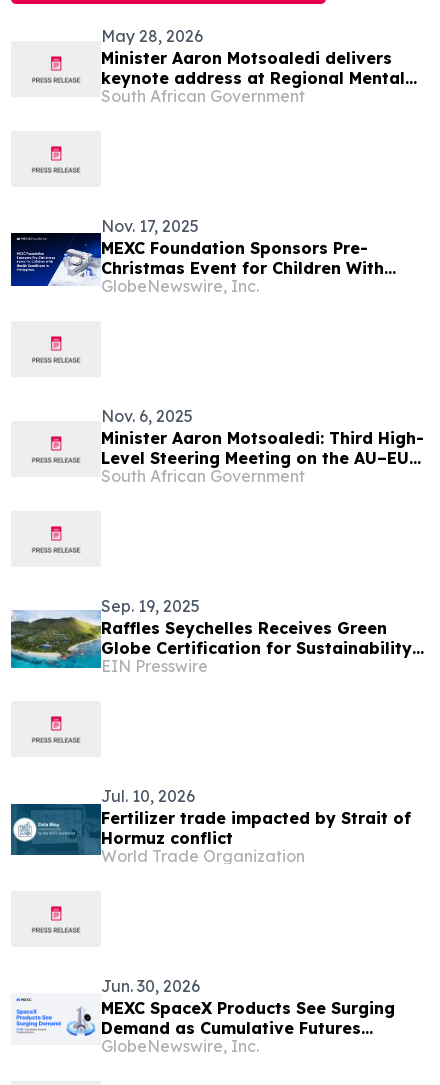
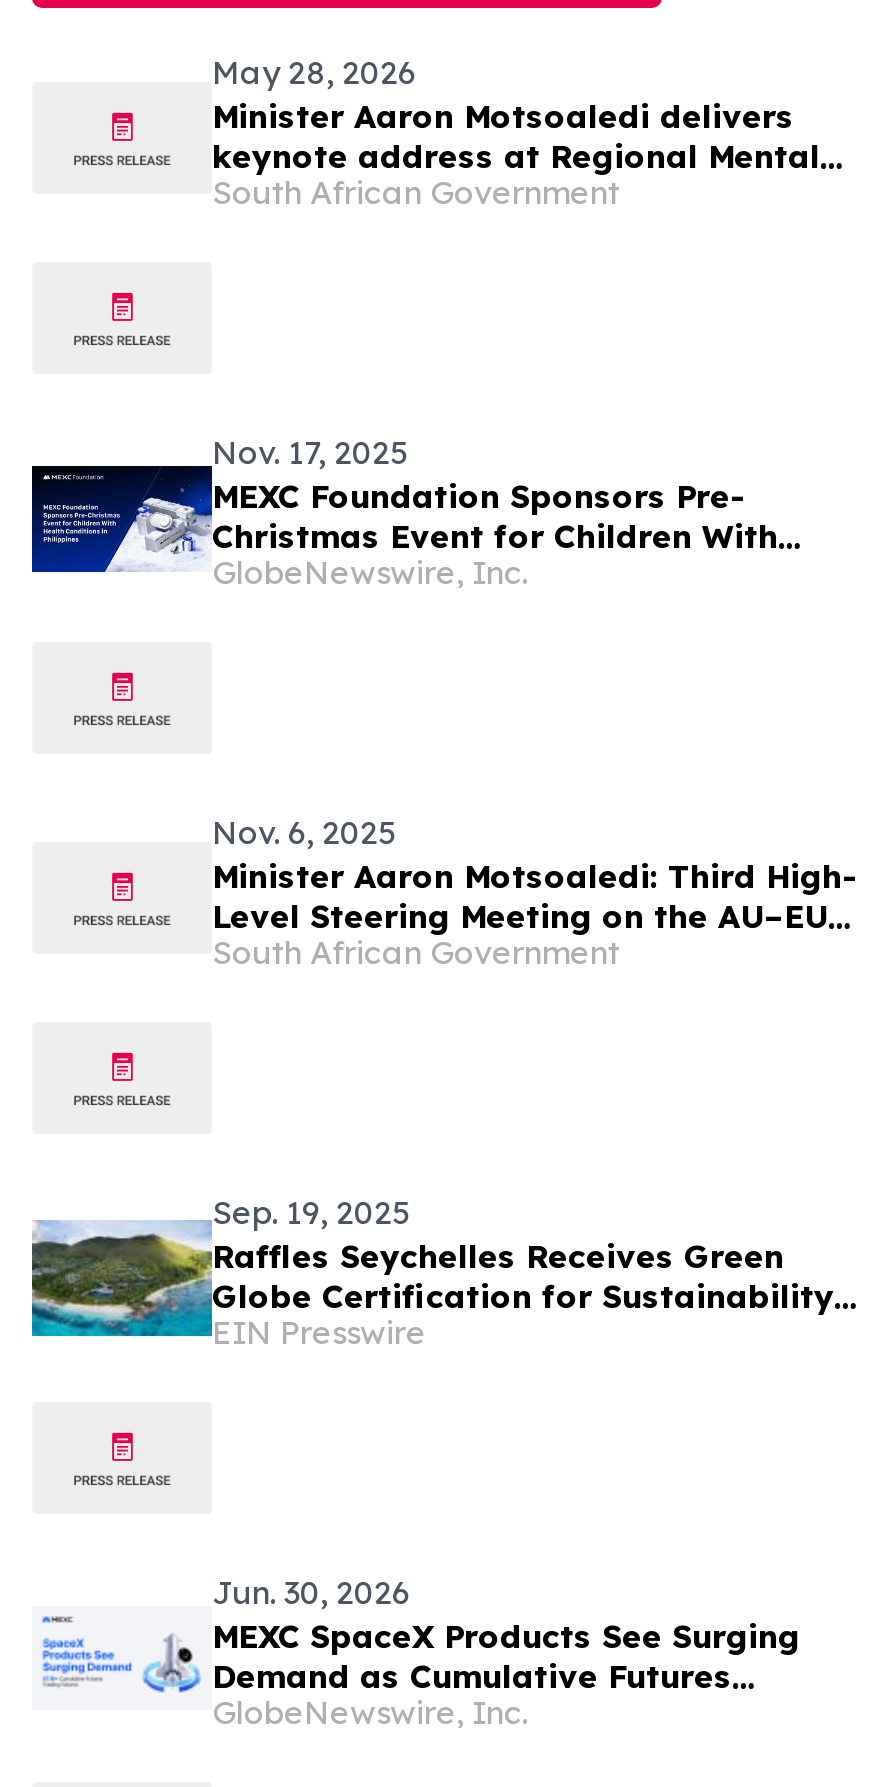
- [image]
- Jul. 10, 2026
- Fertilizer trade impacted by Strait of
- Hormuz conflict
- World Trade Organization
